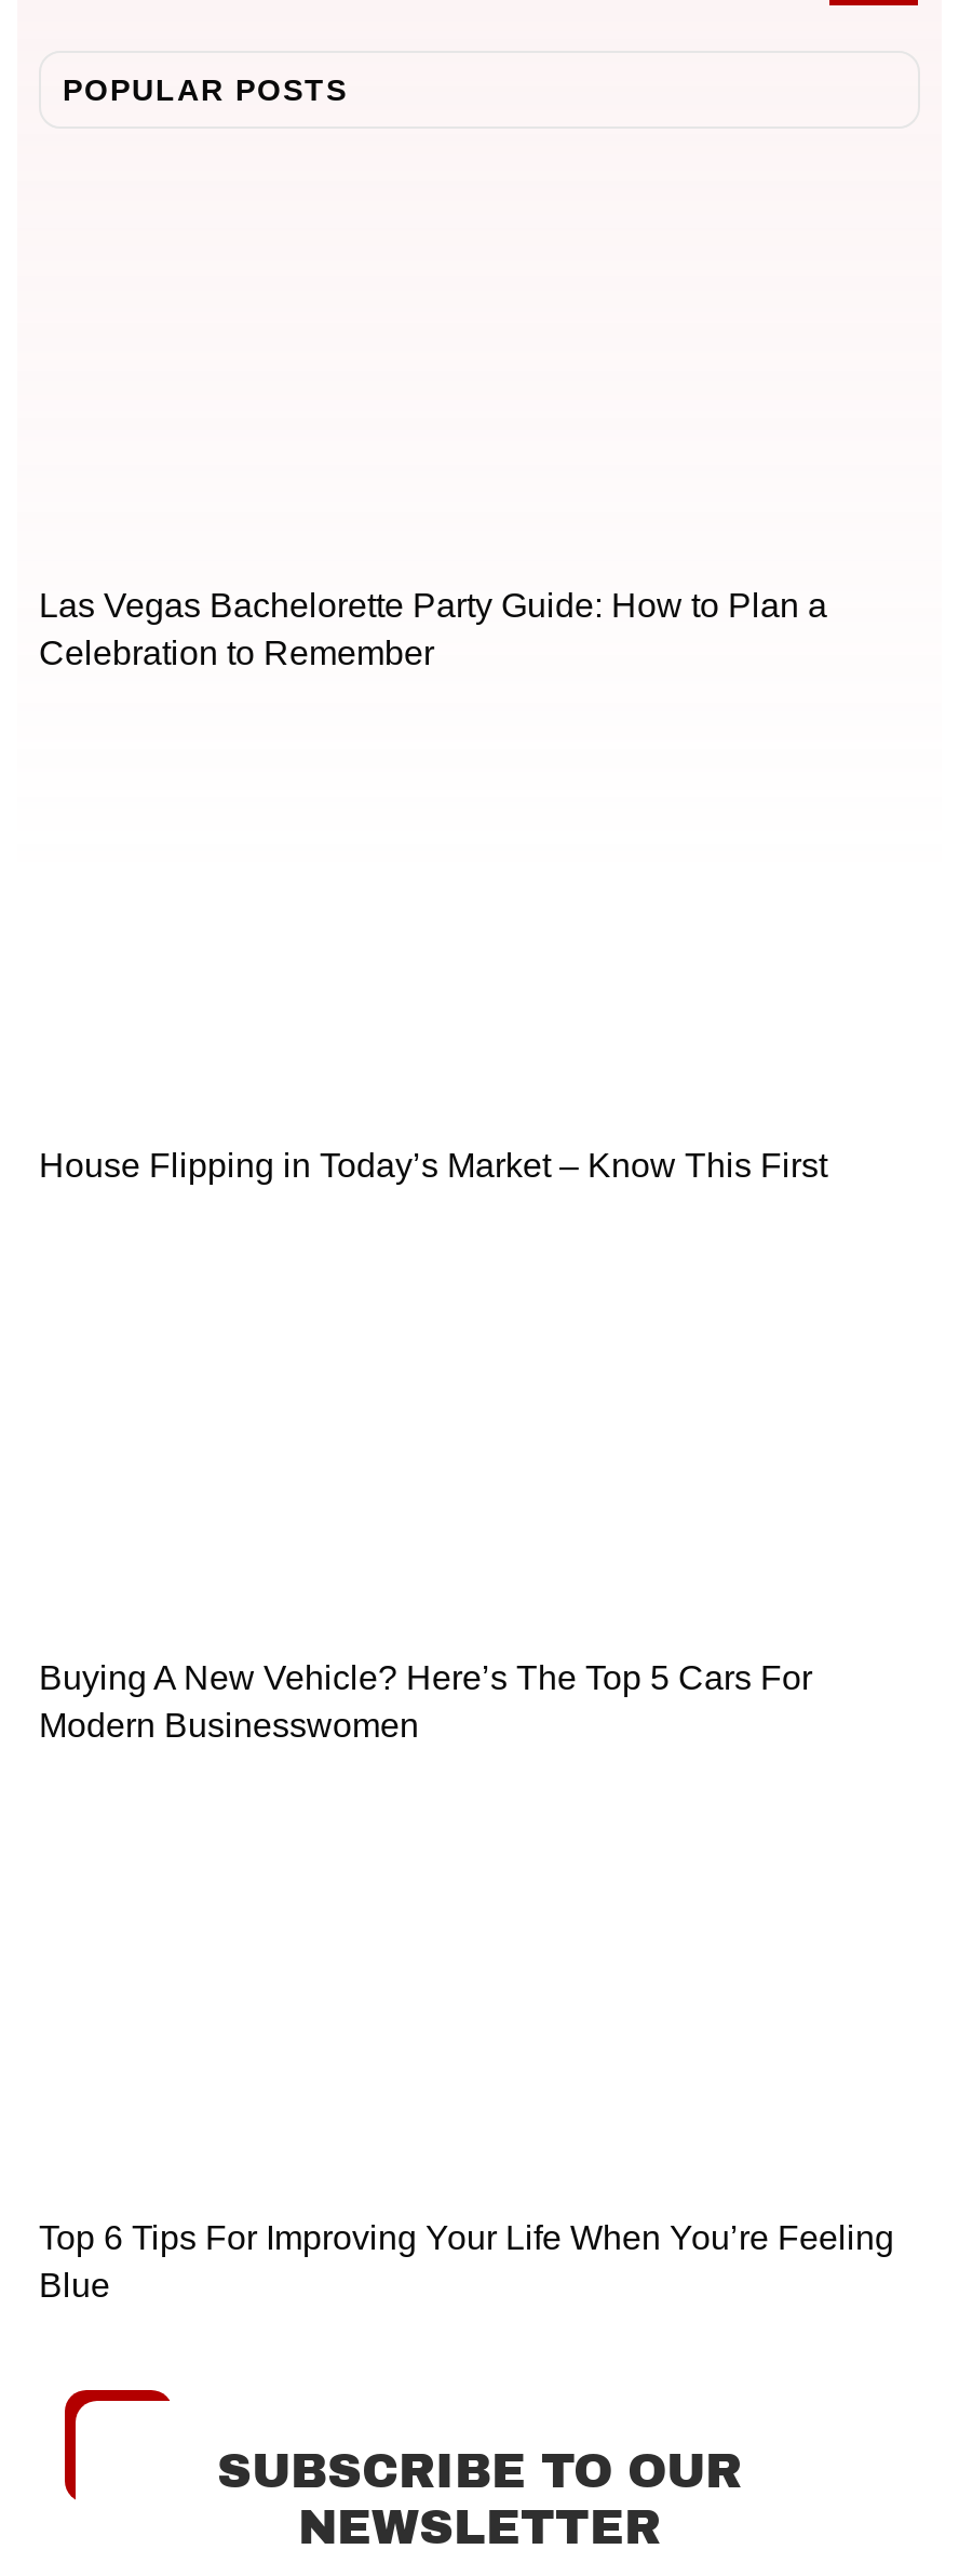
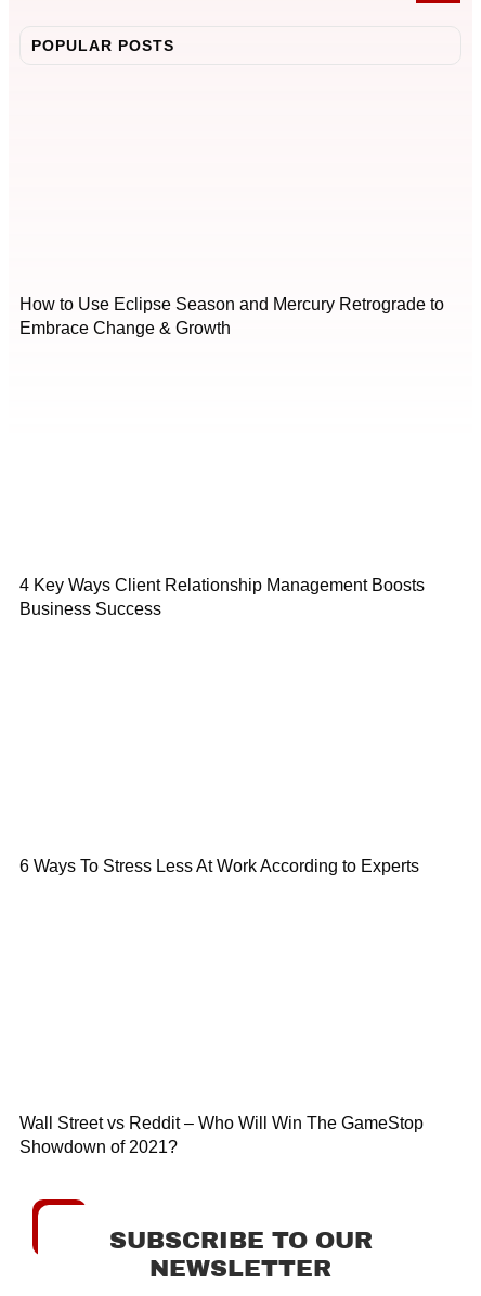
- Las Vegas Bachelorette Party Guide: How to Plan a
- Celebration to Remember
+ How to Use Eclipse Season and Mercury Retrograde to
+ Embrace Change & Growth

- House Flipping in Today’s Market – Know This First
+ 4 Key Ways Client Relationship Management Boosts
+ Business Success

- Buying A New Vehicle? Here’s The Top 5 Cars For
- Modern Businesswomen
+ 6 Ways To Stress Less At Work According to Experts

- Top 6 Tips For Improving Your Life When You’re Feeling
- Blue
+ Wall Street vs Reddit – Who Will Win The GameStop
+ Showdown of 2021?
